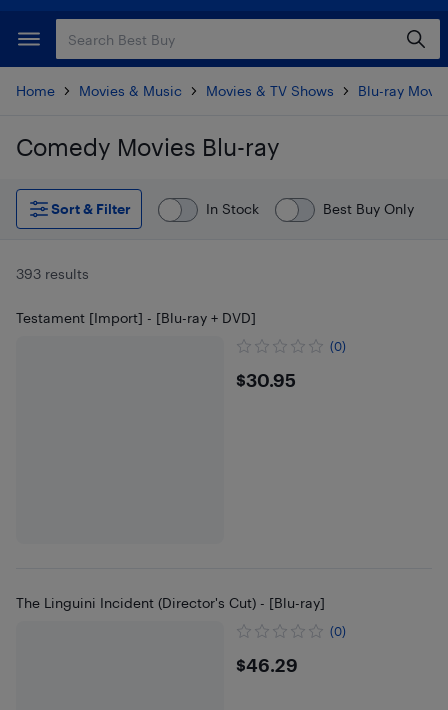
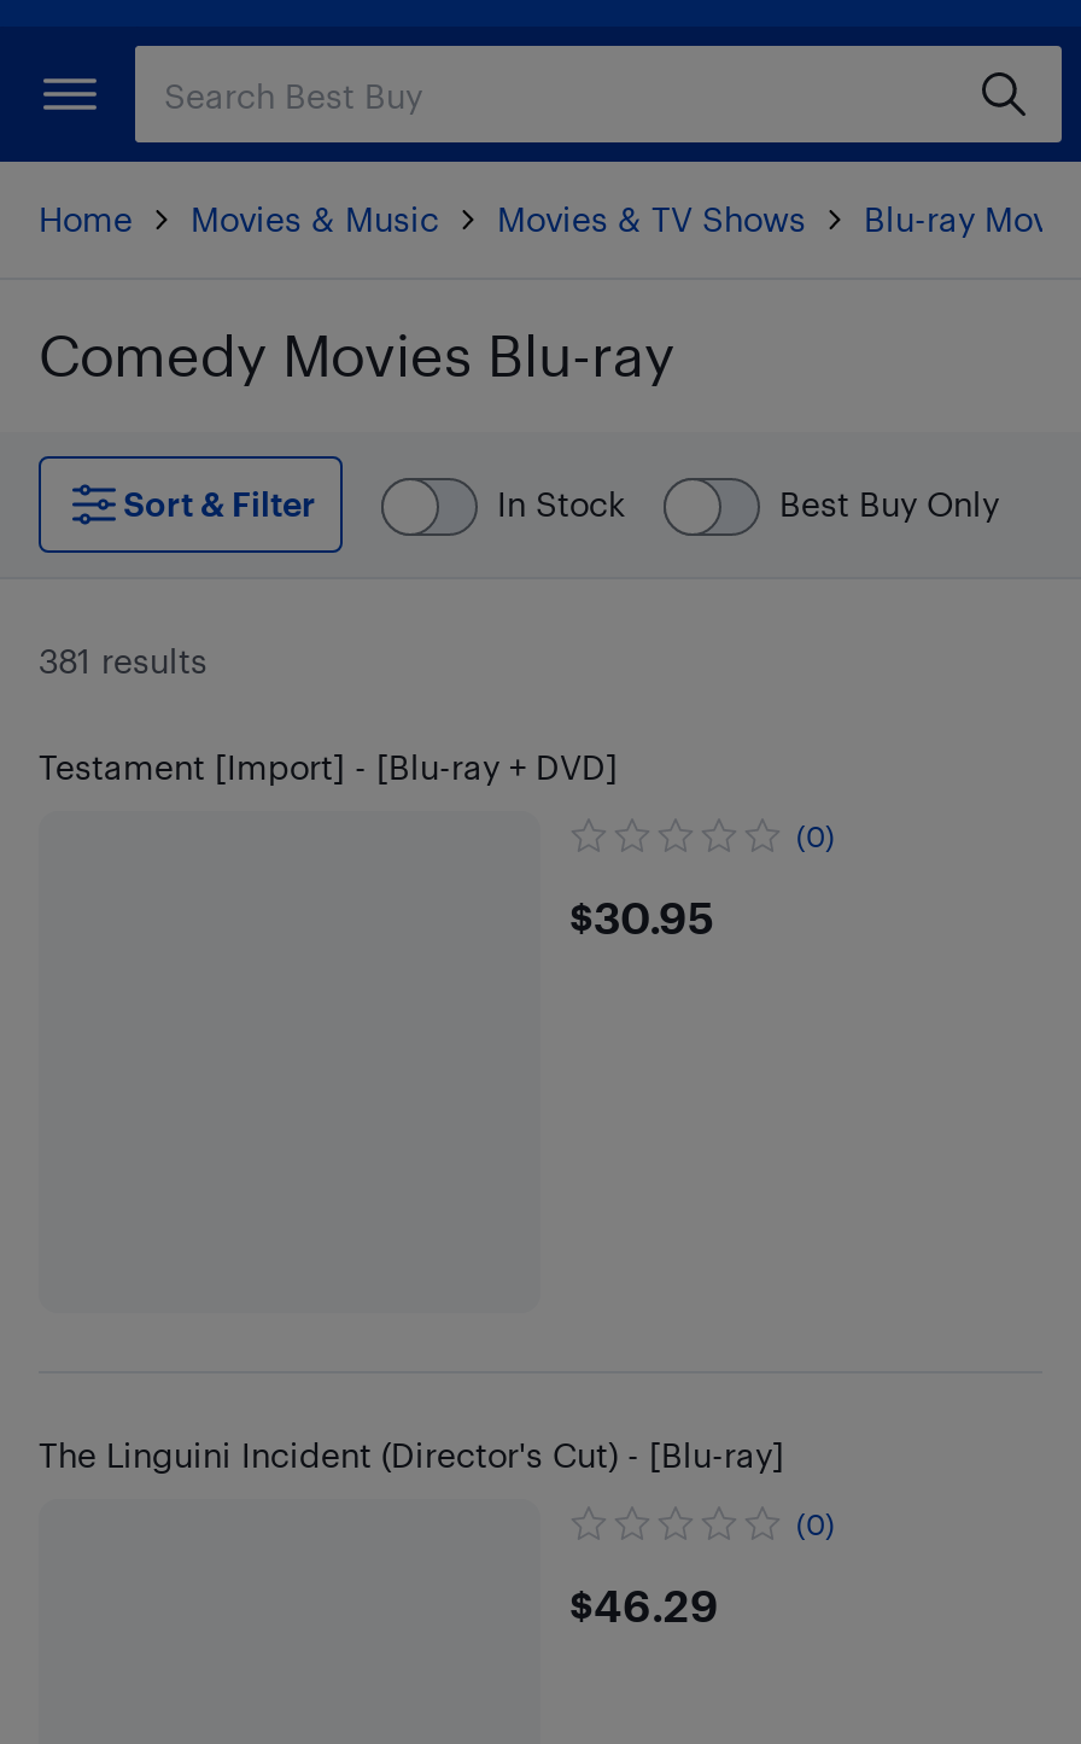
- 393 results
+ 381 results
